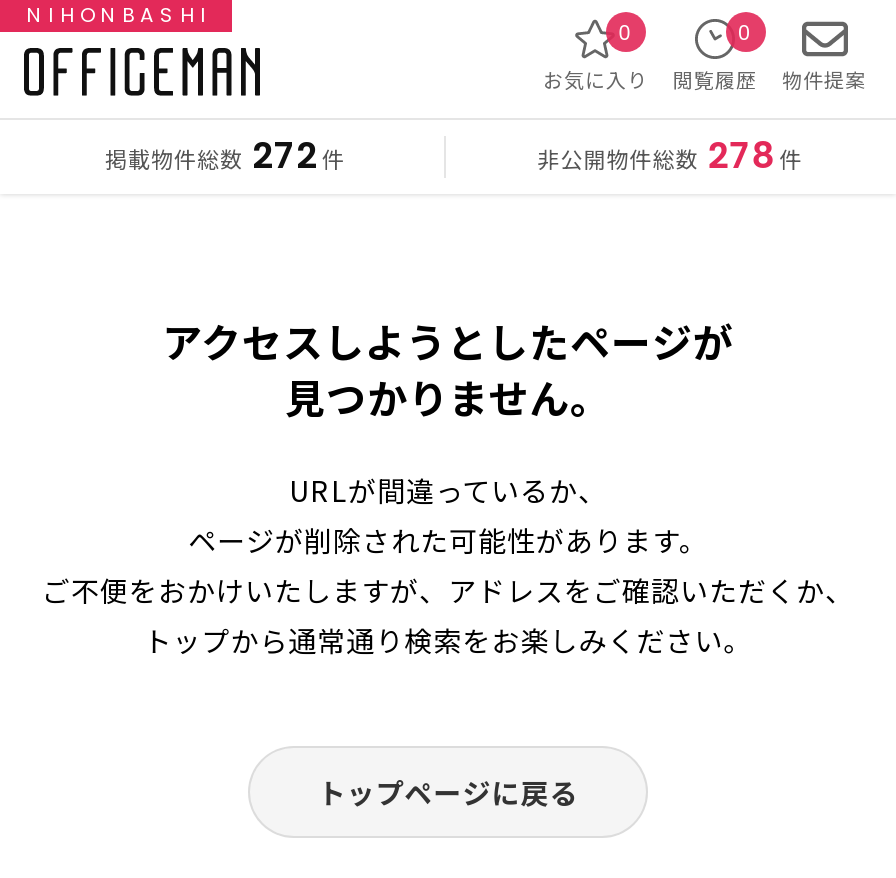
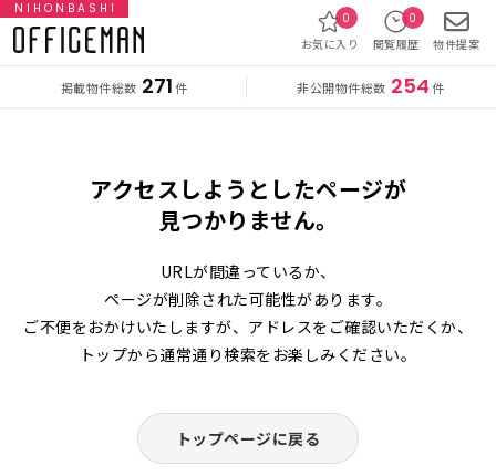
- 掲載物件総数 272 件
+ 掲載物件総数 271 件

- 非公開物件総数 278 件
+ 非公開物件総数 254 件
